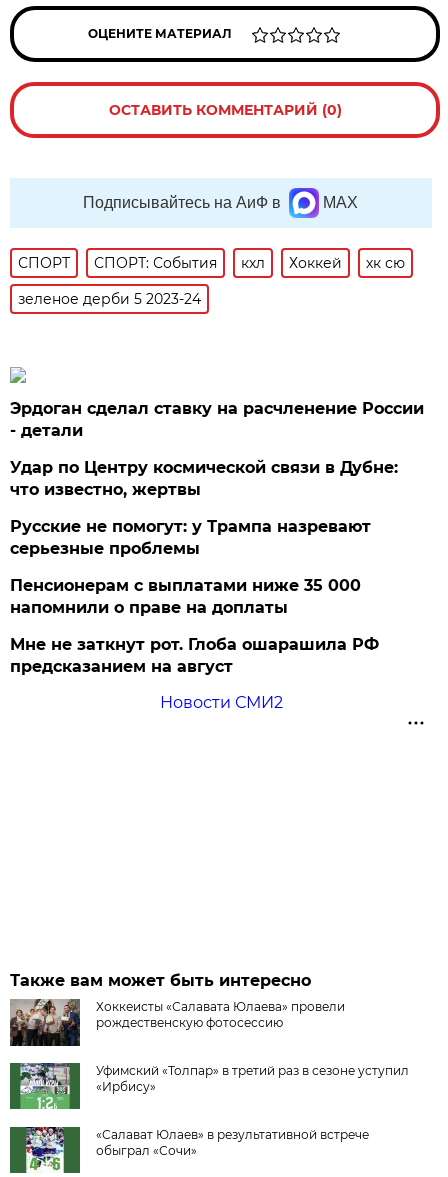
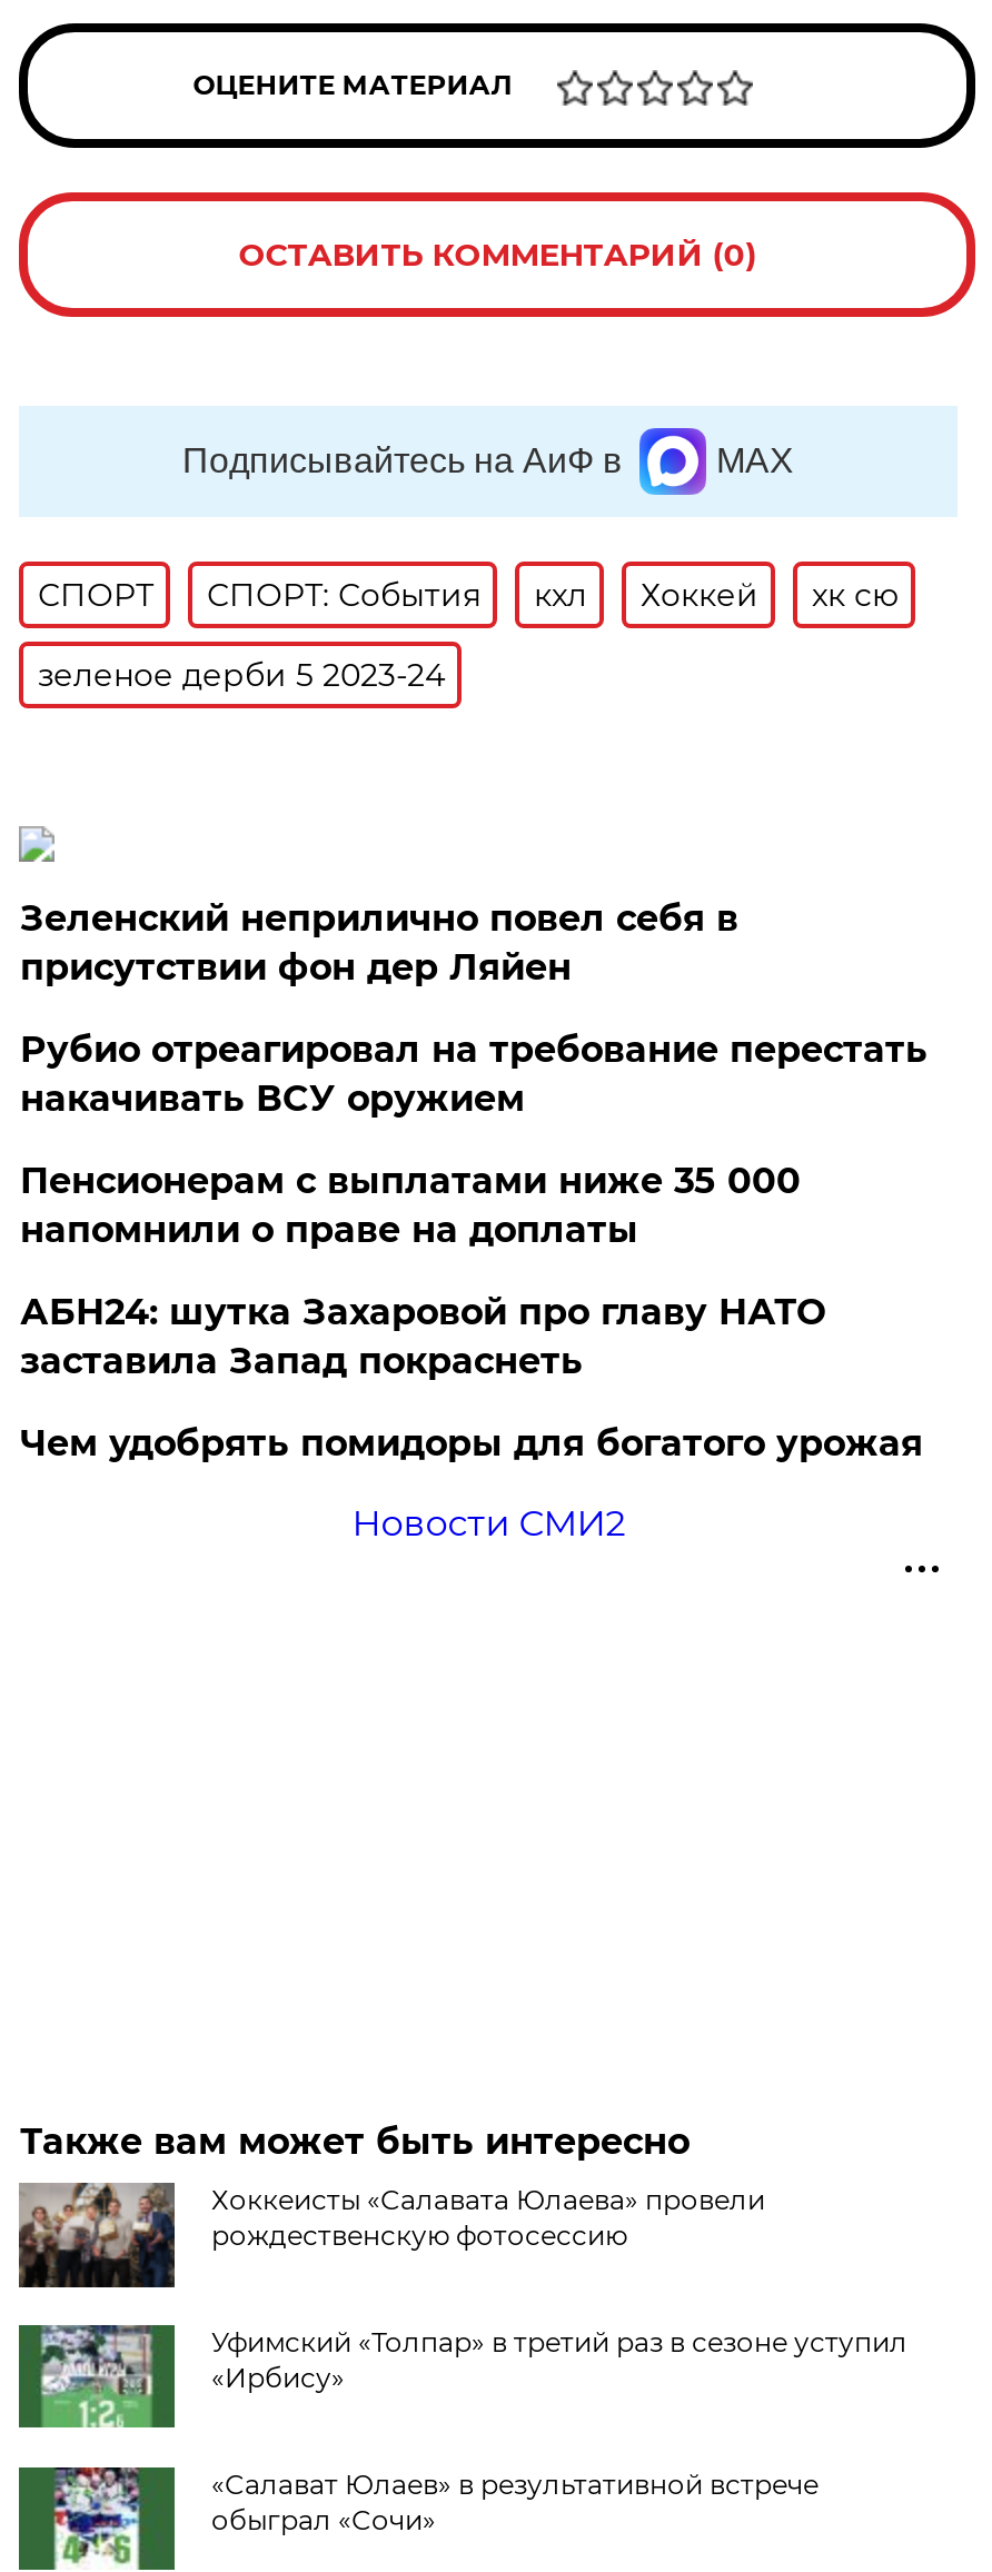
- Эрдоган сделал ставку на расчленение России
- - детали
- Удар по Центру космической связи в Дубне:
- что известно, жертвы
- Русские не помогут: у Трампа назревают
- серьезные проблемы
+ Зеленский неприлично повел cебя в
+ присутствии фон дер Ляйен
+ Рубио отреагировал на требование перестать
+ накачивать ВСУ оружием

moved up: Пенсионерам с выплатами ниже 35 000 | напомнили о праве на доплаты

- Мне не заткнут рот. Глоба ошарашила РФ
- предсказанием на август
+ АБН24: шутка Захаровой про главу НАТО
+ заставила Запад покраснеть
+ Чем удобрять помидоры для богатого урожая
